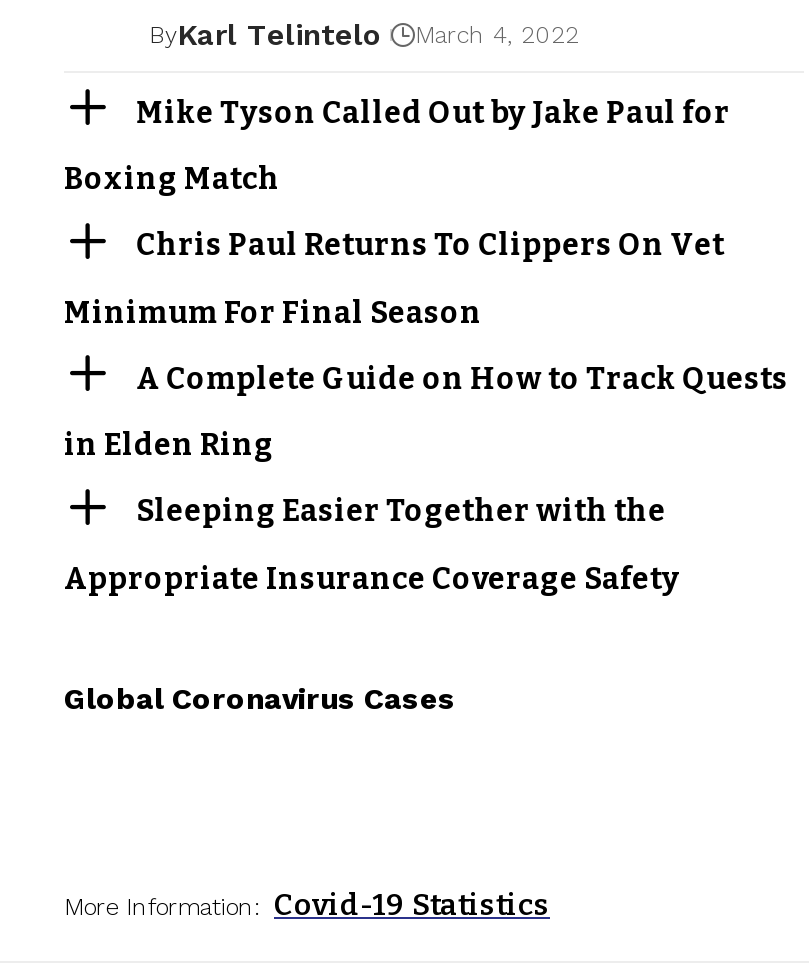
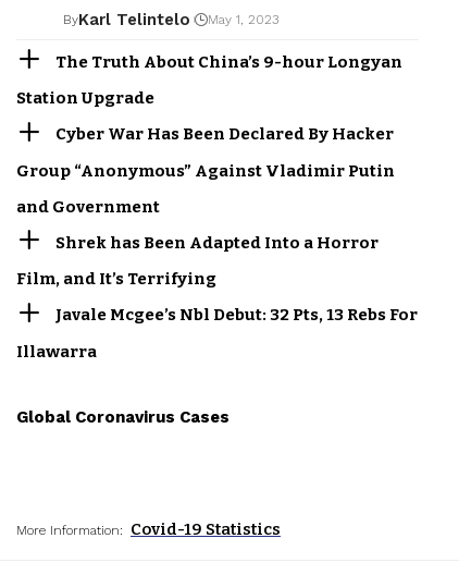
- March 4, 2022
- Mike Tyson Called Out by Jake Paul for
- Boxing Match
- Chris Paul Returns To Clippers On Vet
- Minimum For Final Season
- A Complete Guide on How to Track Quests
- in Elden Ring
- Sleeping Easier Together with the
- Appropriate Insurance Coverage Safety
+ May 1, 2023
+ The Truth About China’s 9-hour Longyan
+ Station Upgrade
+ Cyber War Has Been Declared By Hacker
+ Group “Anonymous” Against Vladimir Putin
+ and Government
+ Shrek has Been Adapted Into a Horror
+ Film, and It’s Terrifying
+ Javale Mcgee’s Nbl Debut: 32 Pts, 13 Rebs For
+ Illawarra
